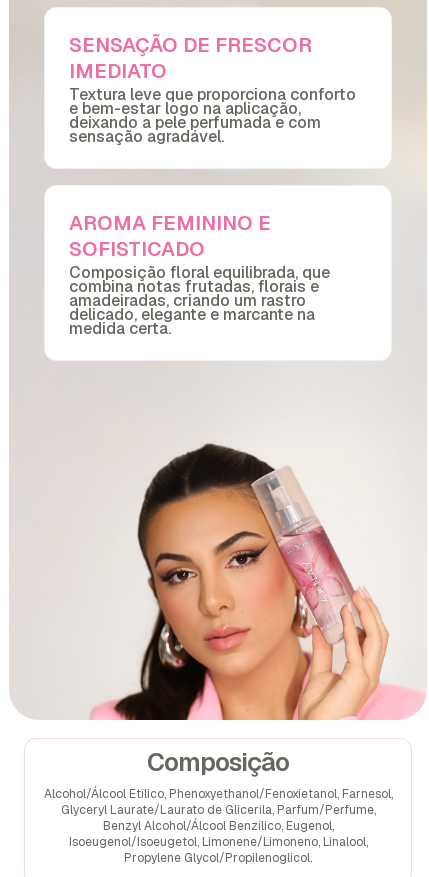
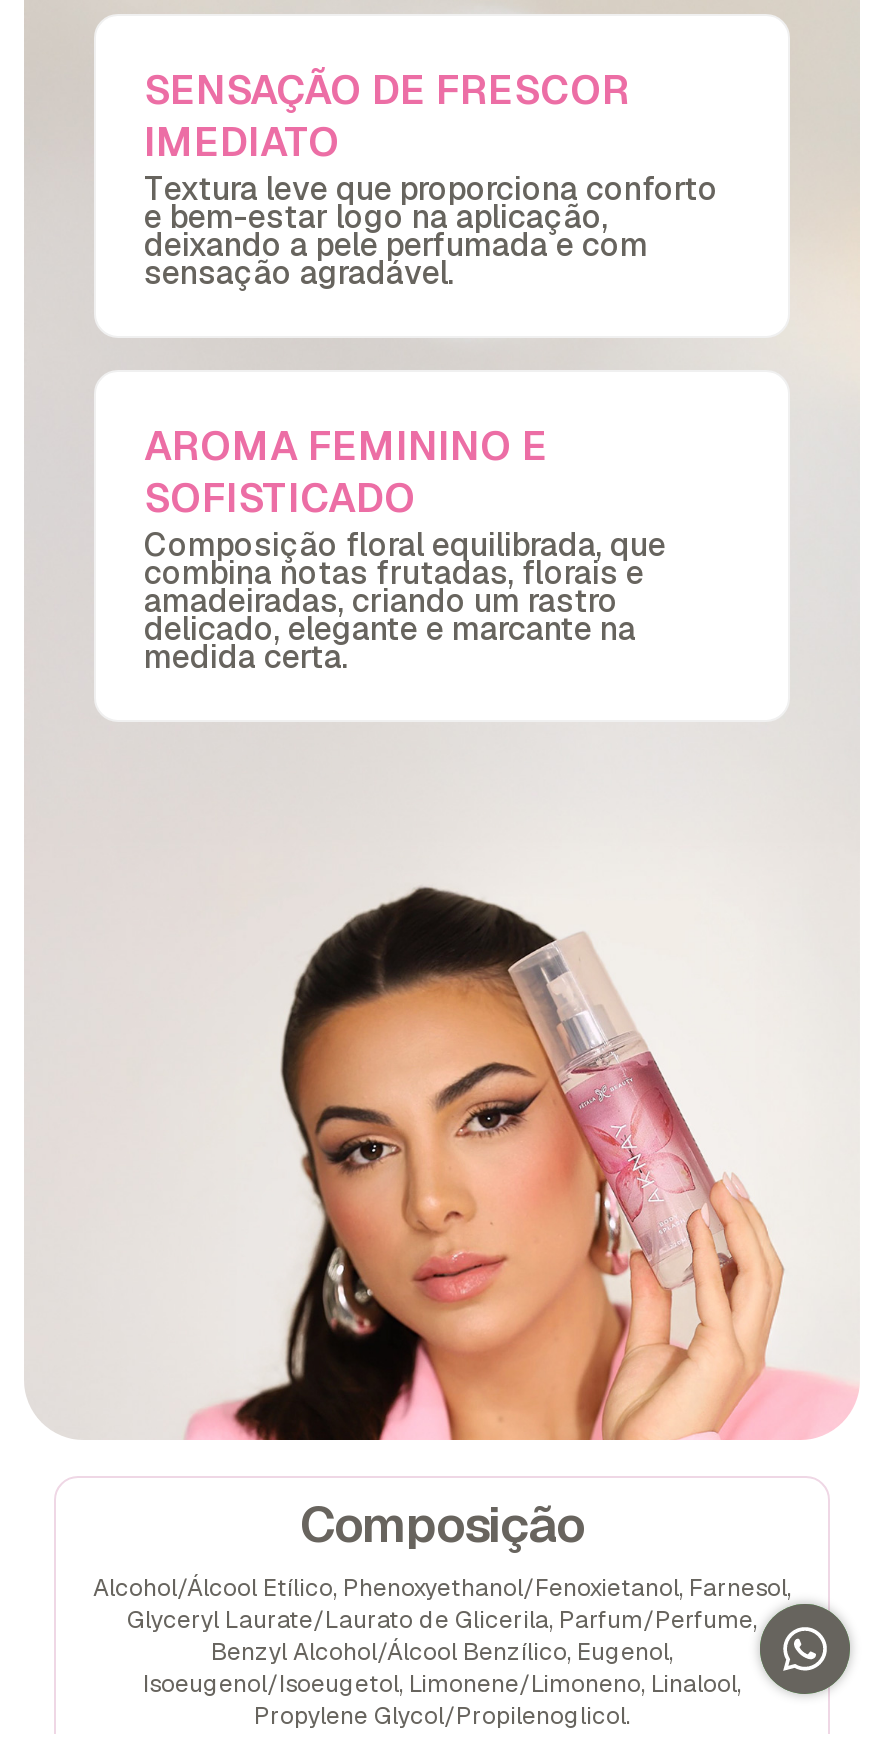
+ [image]
